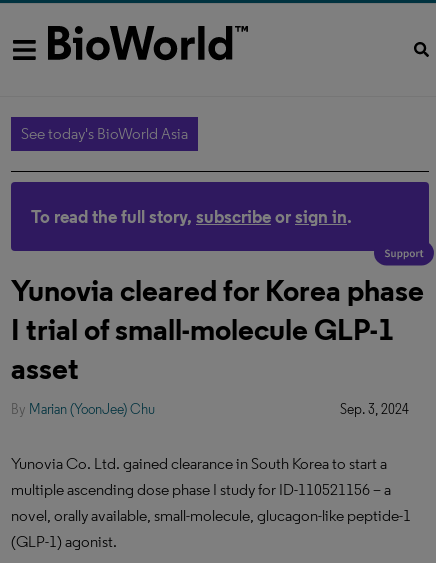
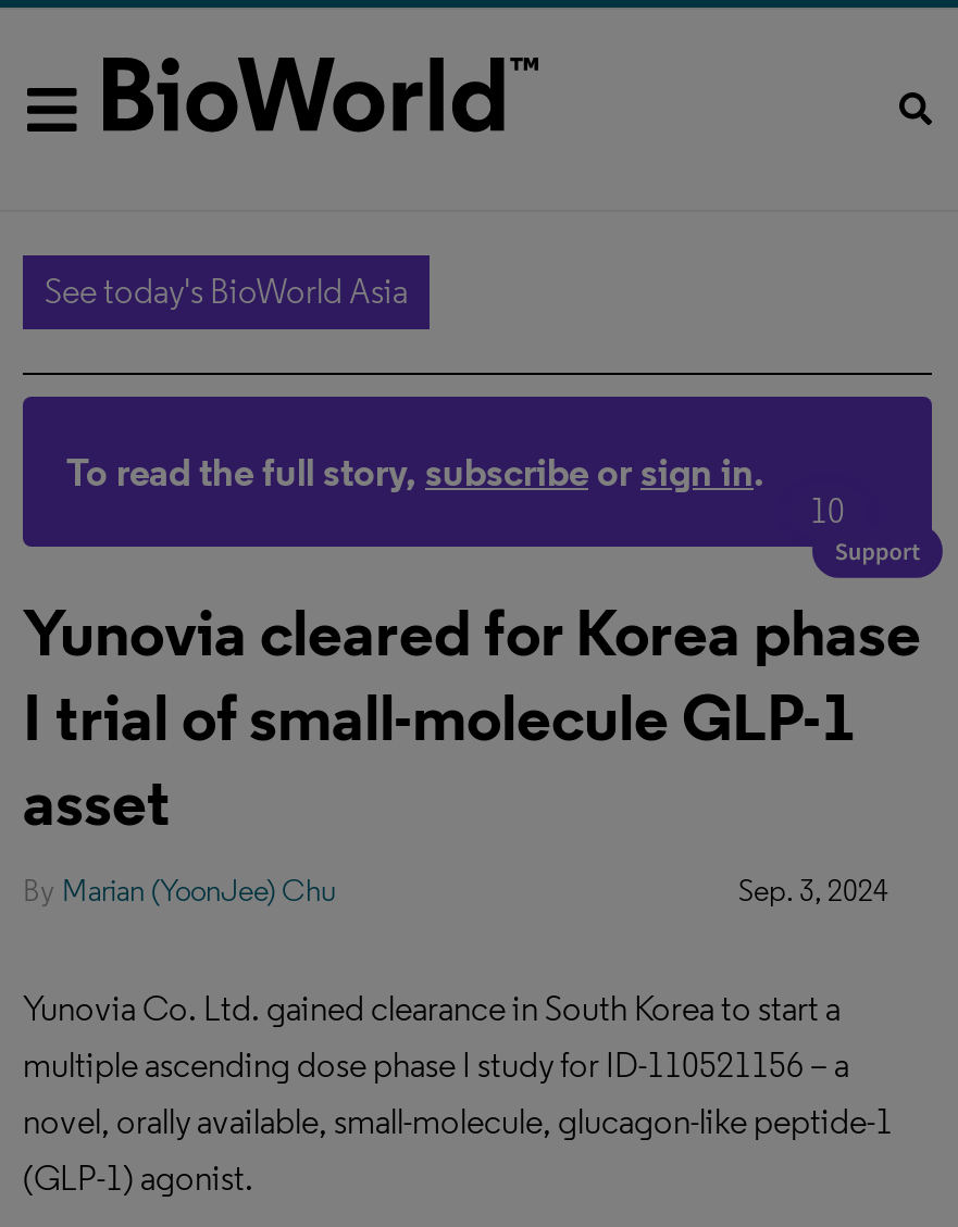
+ 10
